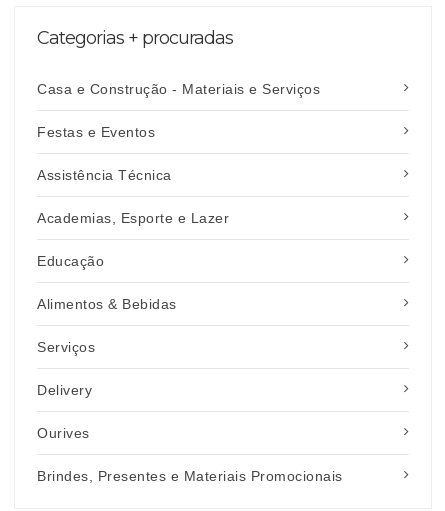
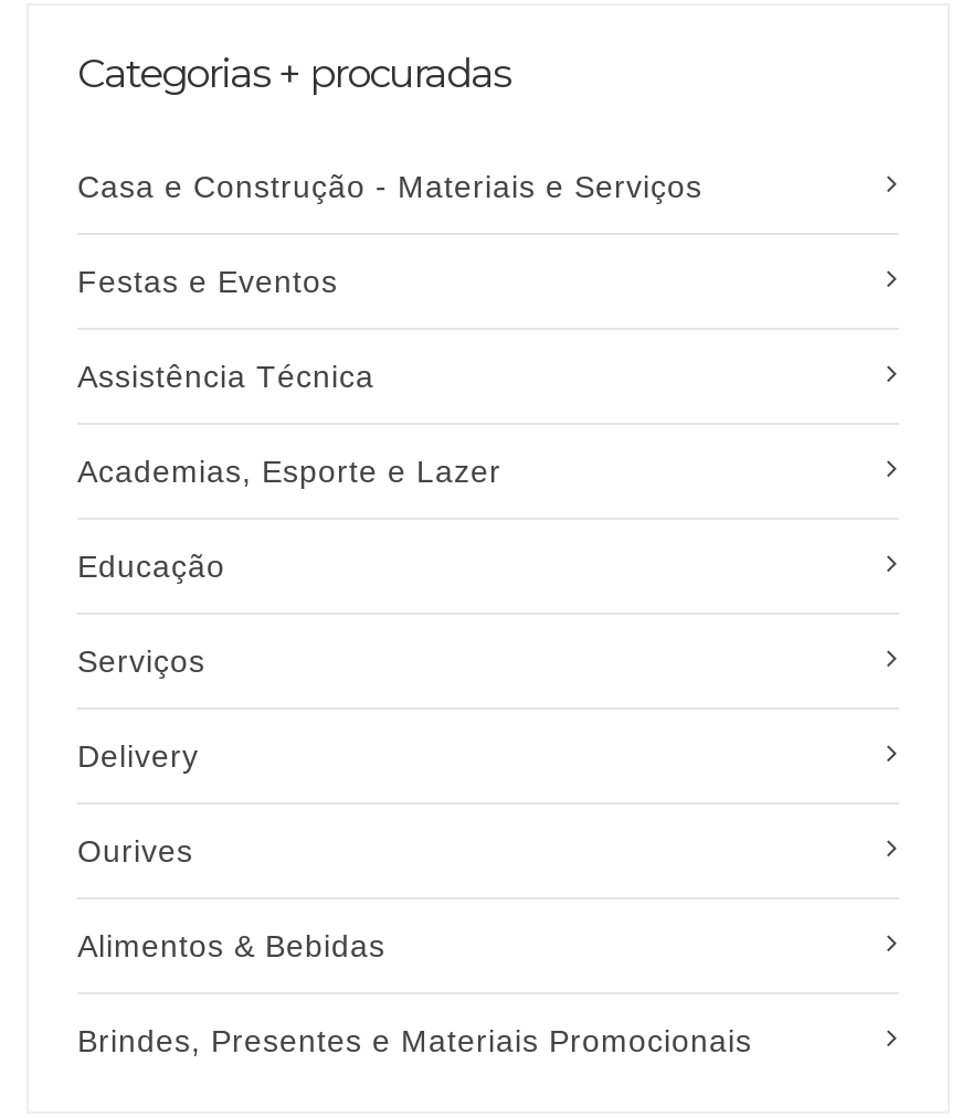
moved down: Alimentos & Bebidas

moved up: Serviços | Delivery | Ourives
